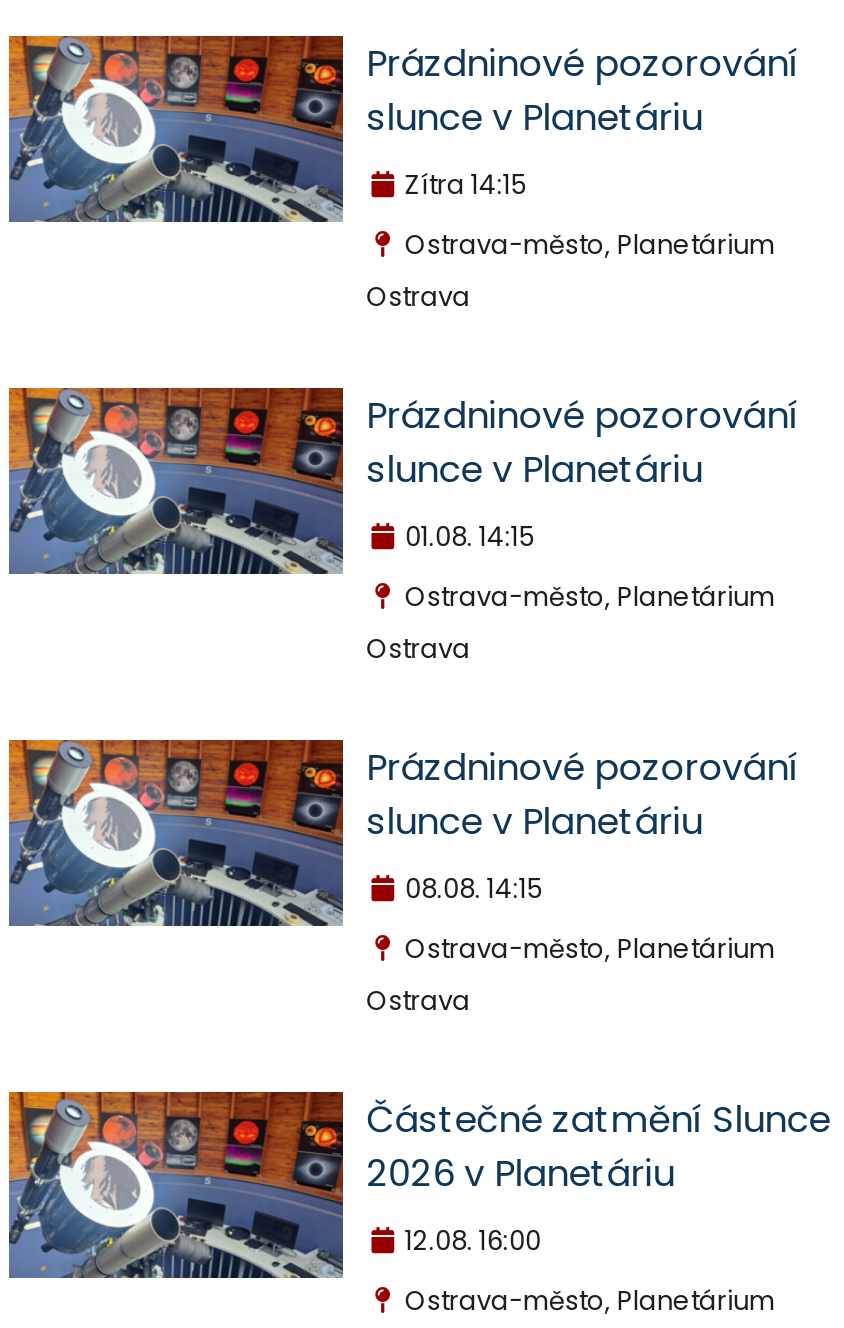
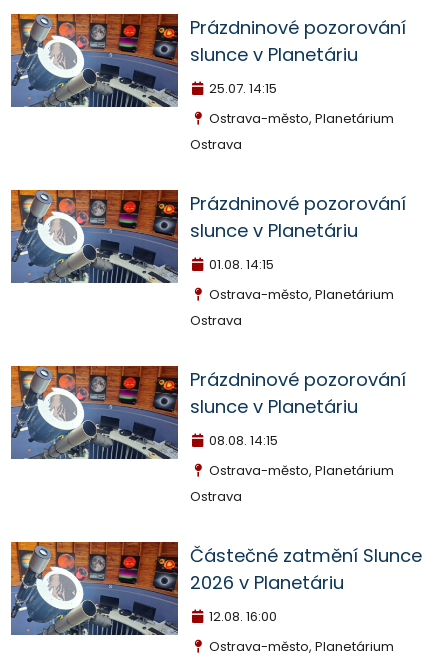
- Zítra 14:15
+ 25.07. 14:15
